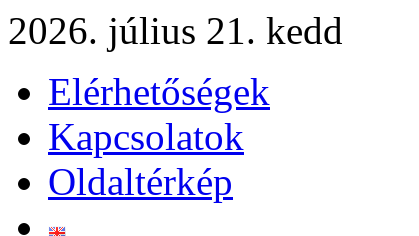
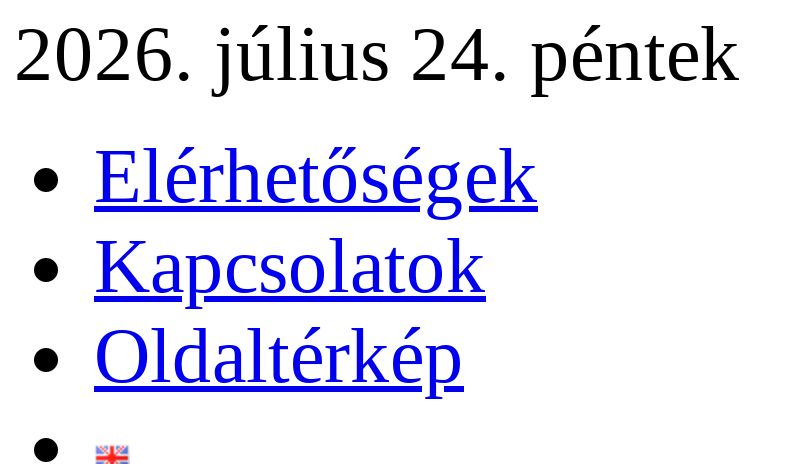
- 2026. július 21. kedd
+ 2026. július 24. péntek
